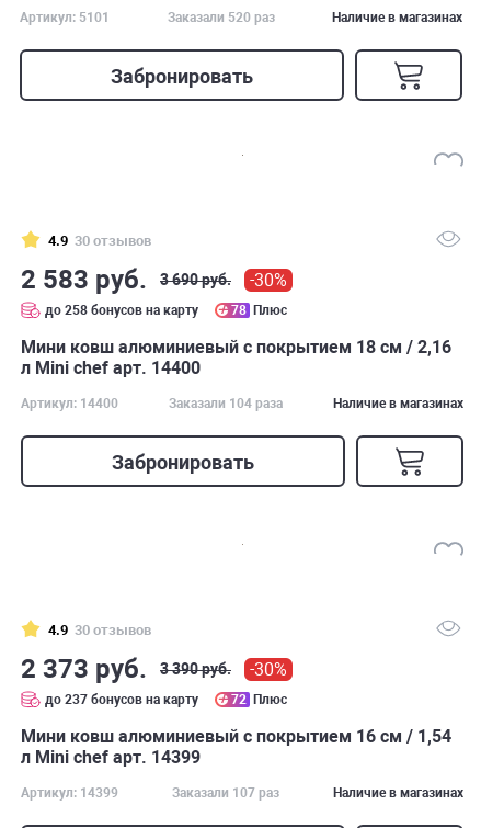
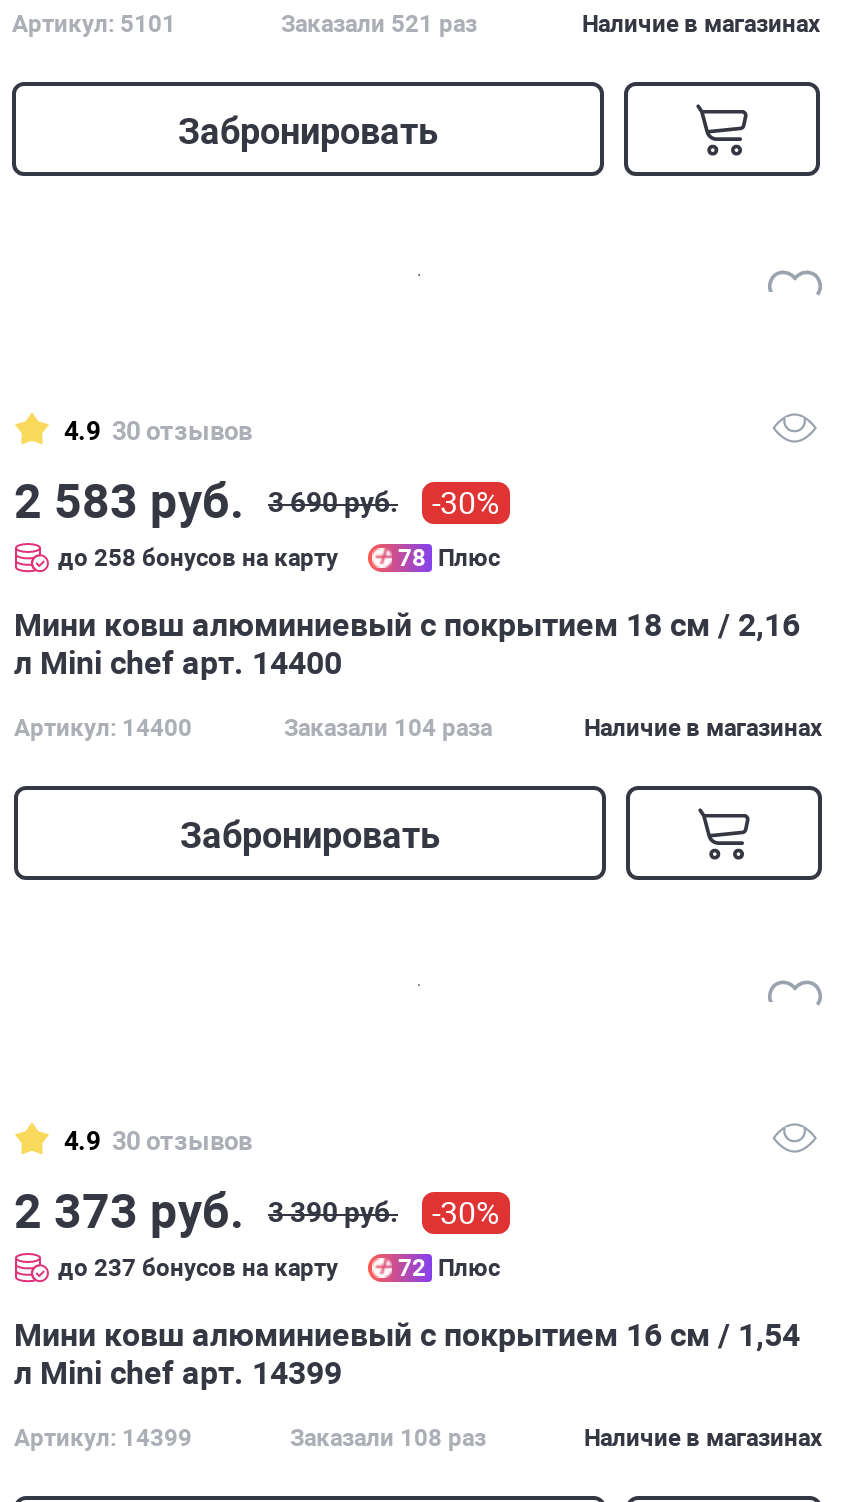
- Заказали 520 раз
+ Заказали 521 раз

- Заказали 107 раз
+ Заказали 108 раз
